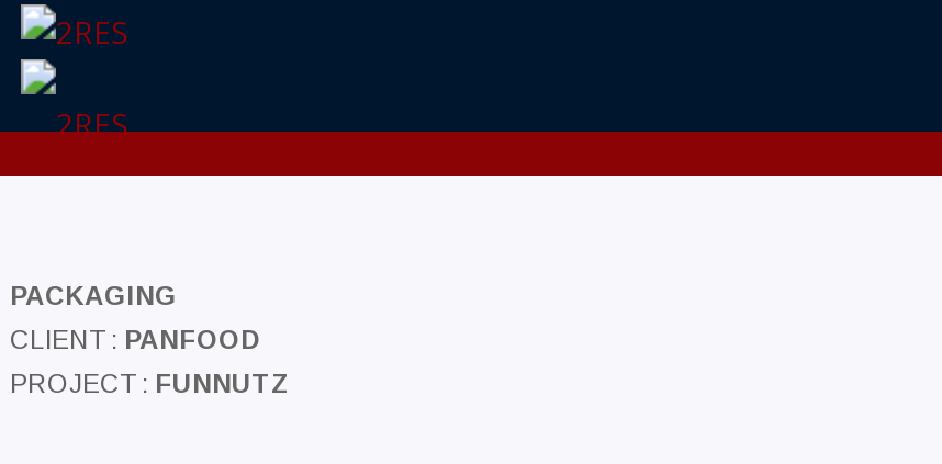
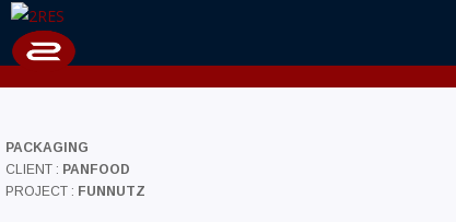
- [image]
+ [image]
